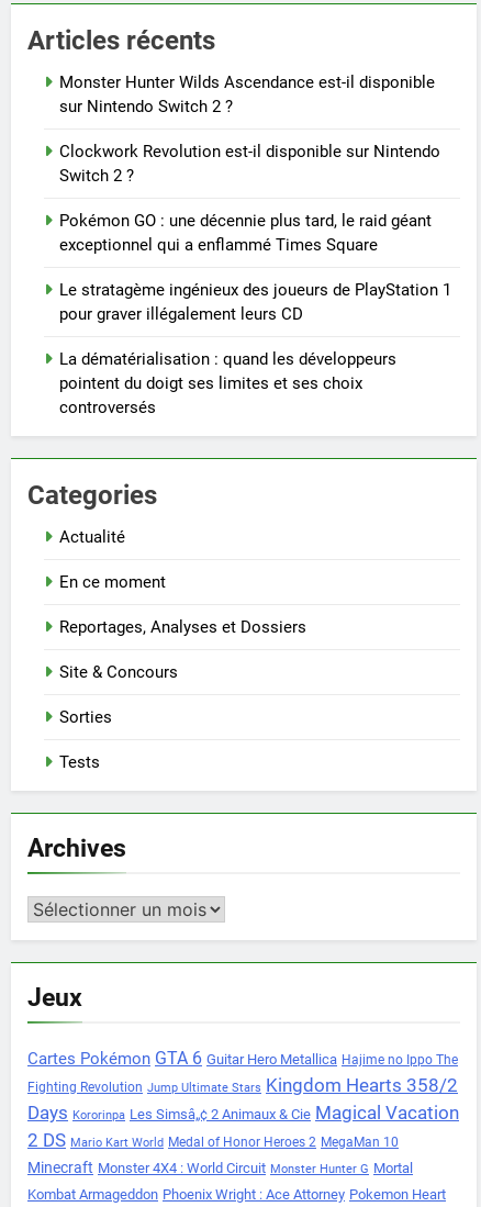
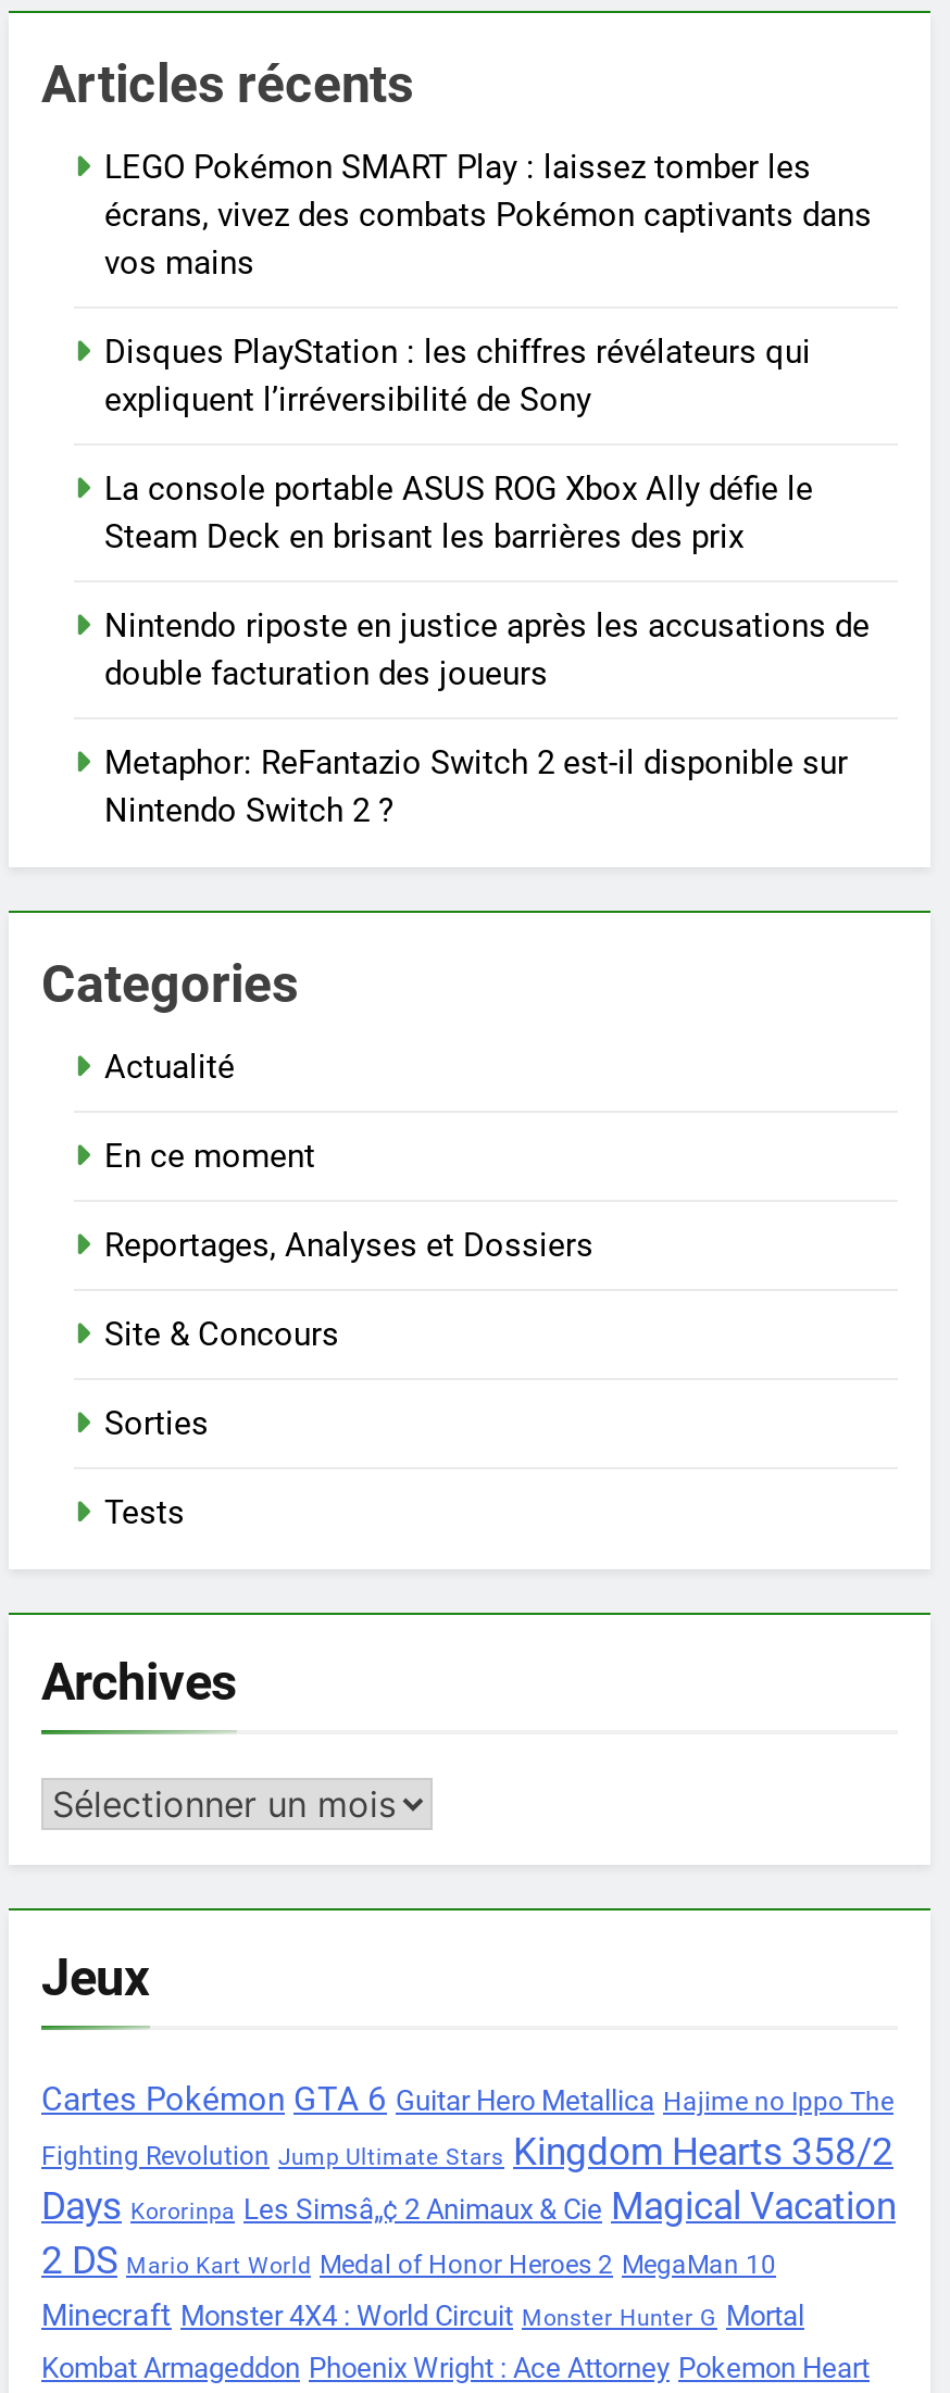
- Monster Hunter Wilds Ascendance est-il disponible
- sur Nintendo Switch 2 ?
+ LEGO Pokémon SMART Play : laissez tomber les
+ écrans, vivez des combats Pokémon captivants dans
+ vos mains

- Clockwork Revolution est-il disponible sur Nintendo
- Switch 2 ?
+ Disques PlayStation : les chiffres révélateurs qui
+ expliquent l’irréversibilité de Sony

- Pokémon GO : une décennie plus tard, le raid géant
- exceptionnel qui a enflammé Times Square
+ La console portable ASUS ROG Xbox Ally défie le
+ Steam Deck en brisant les barrières des prix

- Le stratagème ingénieux des joueurs de PlayStation 1
- pour graver illégalement leurs CD
+ Nintendo riposte en justice après les accusations de
+ double facturation des joueurs

- La dématérialisation : quand les développeurs
- pointent du doigt ses limites et ses choix
- controversés
+ Metaphor: ReFantazio Switch 2 est-il disponible sur
+ Nintendo Switch 2 ?
